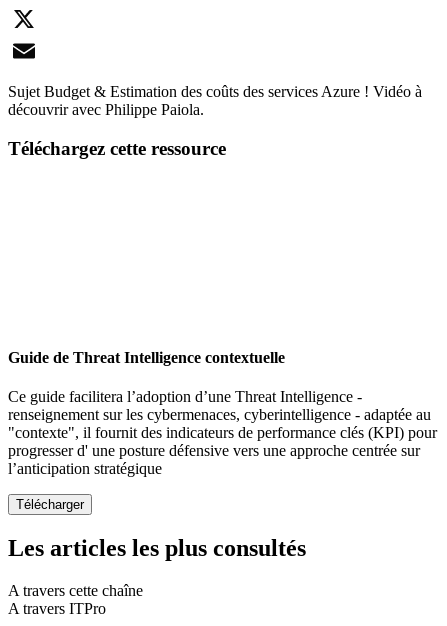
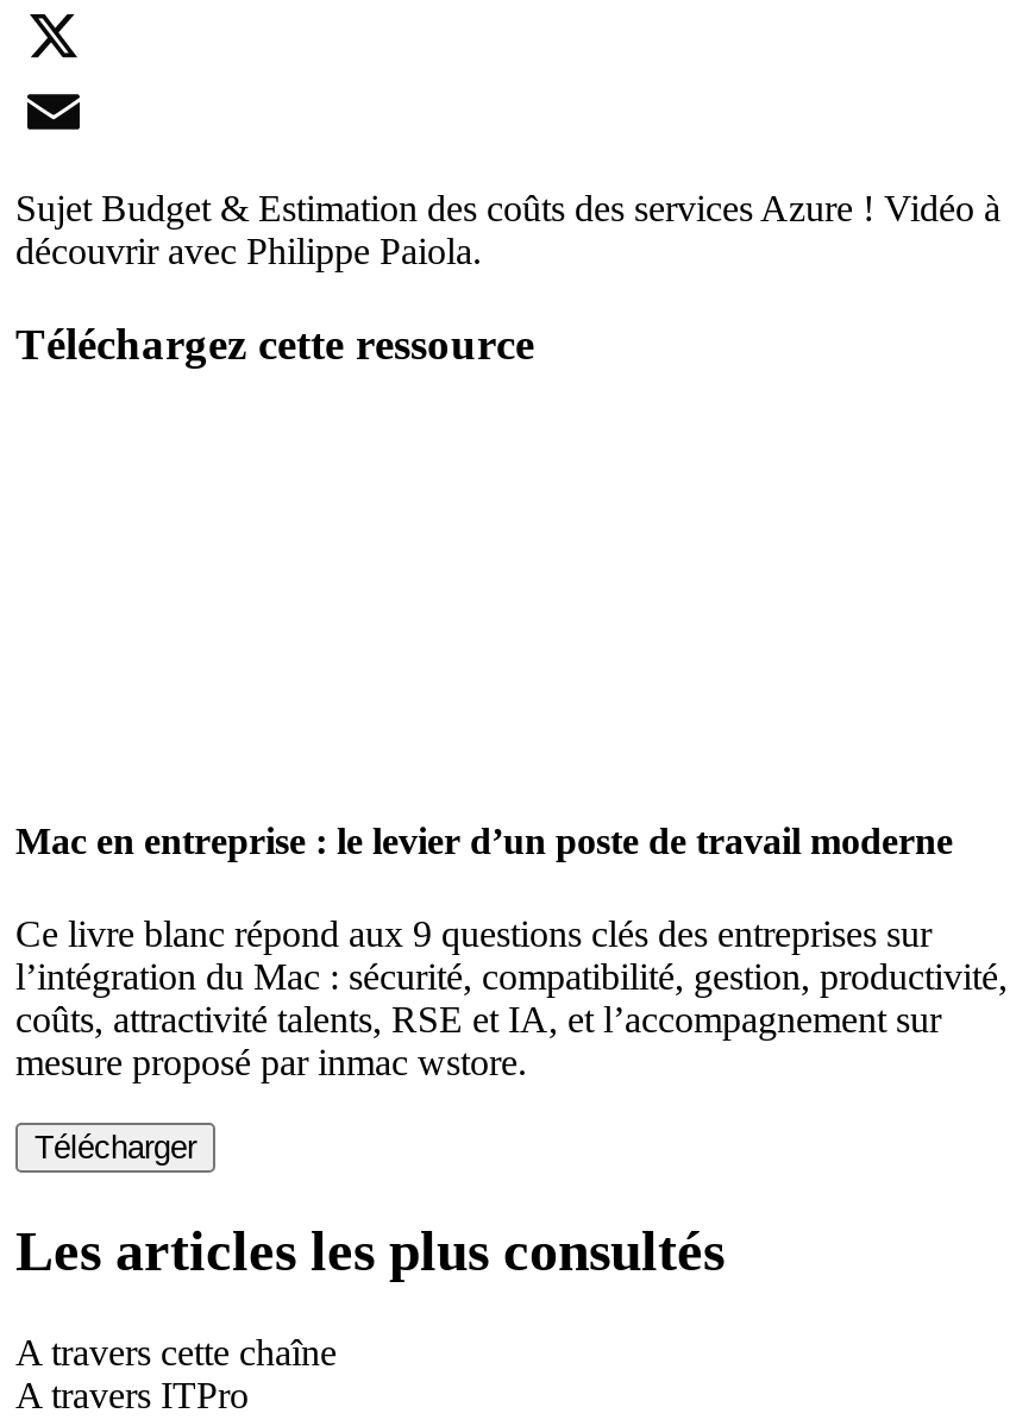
- Guide de Threat Intelligence contextuelle
+ Mac en entreprise : le levier d’un poste de travail moderne

- Ce guide facilitera l’adoption d’une Threat Intelligence -
- renseignement sur les cybermenaces, cyberintelligence - adaptée au
- "contexte", il fournit des indicateurs de performance clés (KPI) pour
- progresser d' une posture défensive vers une approche centrée sur
- l’anticipation stratégique
+ Ce livre blanc répond aux 9 questions clés des entreprises sur
+ l’intégration du Mac : sécurité, compatibilité, gestion, productivité,
+ coûts, attractivité talents, RSE et IA, et l’accompagnement sur
+ mesure proposé par inmac wstore.
